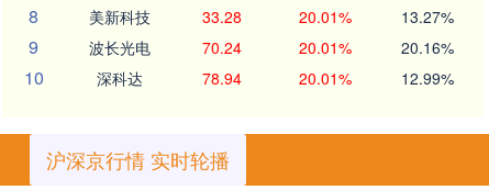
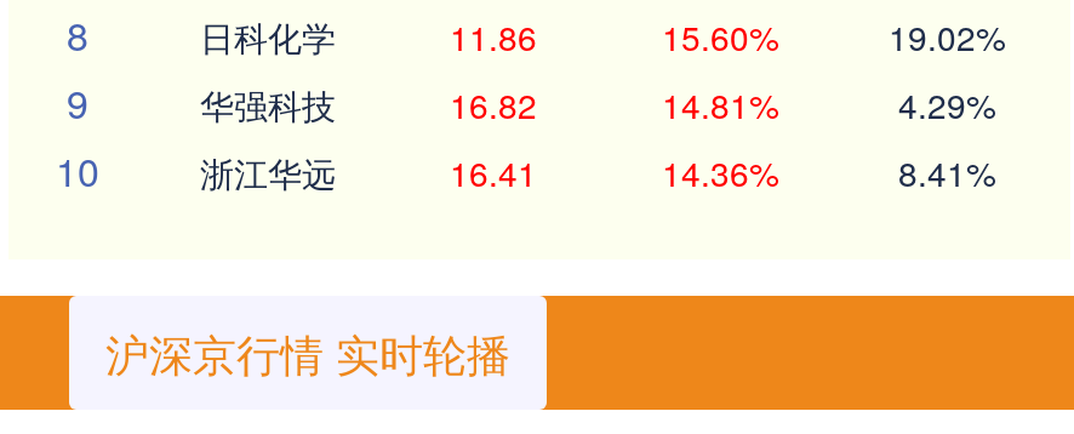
- 美新科技
- 33.28
- 20.01%
- 13.27%
+ 日科化学
+ 11.86
+ 15.60%
+ 19.02%

- 波长光电
- 70.24
- 20.01%
- 20.16%
+ 华强科技
+ 16.82
+ 14.81%
+ 4.29%

- 深科达
- 78.94
- 20.01%
- 12.99%
+ 浙江华远
+ 16.41
+ 14.36%
+ 8.41%
